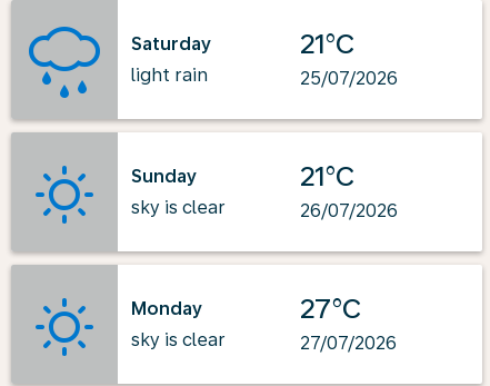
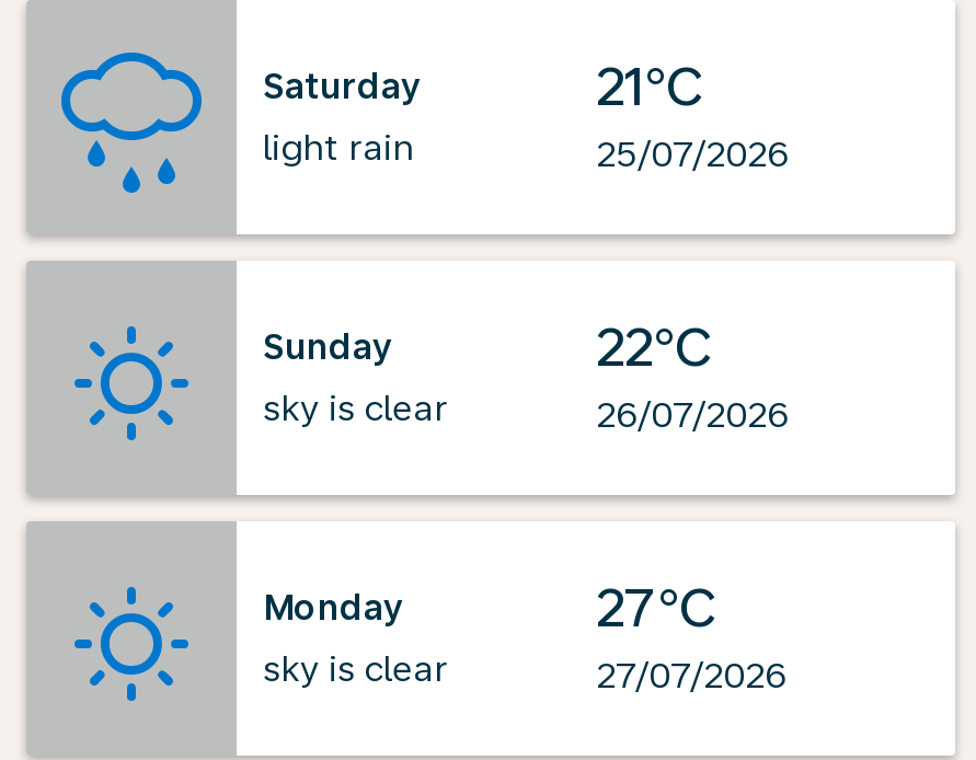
- 21°C
+ 22°C
